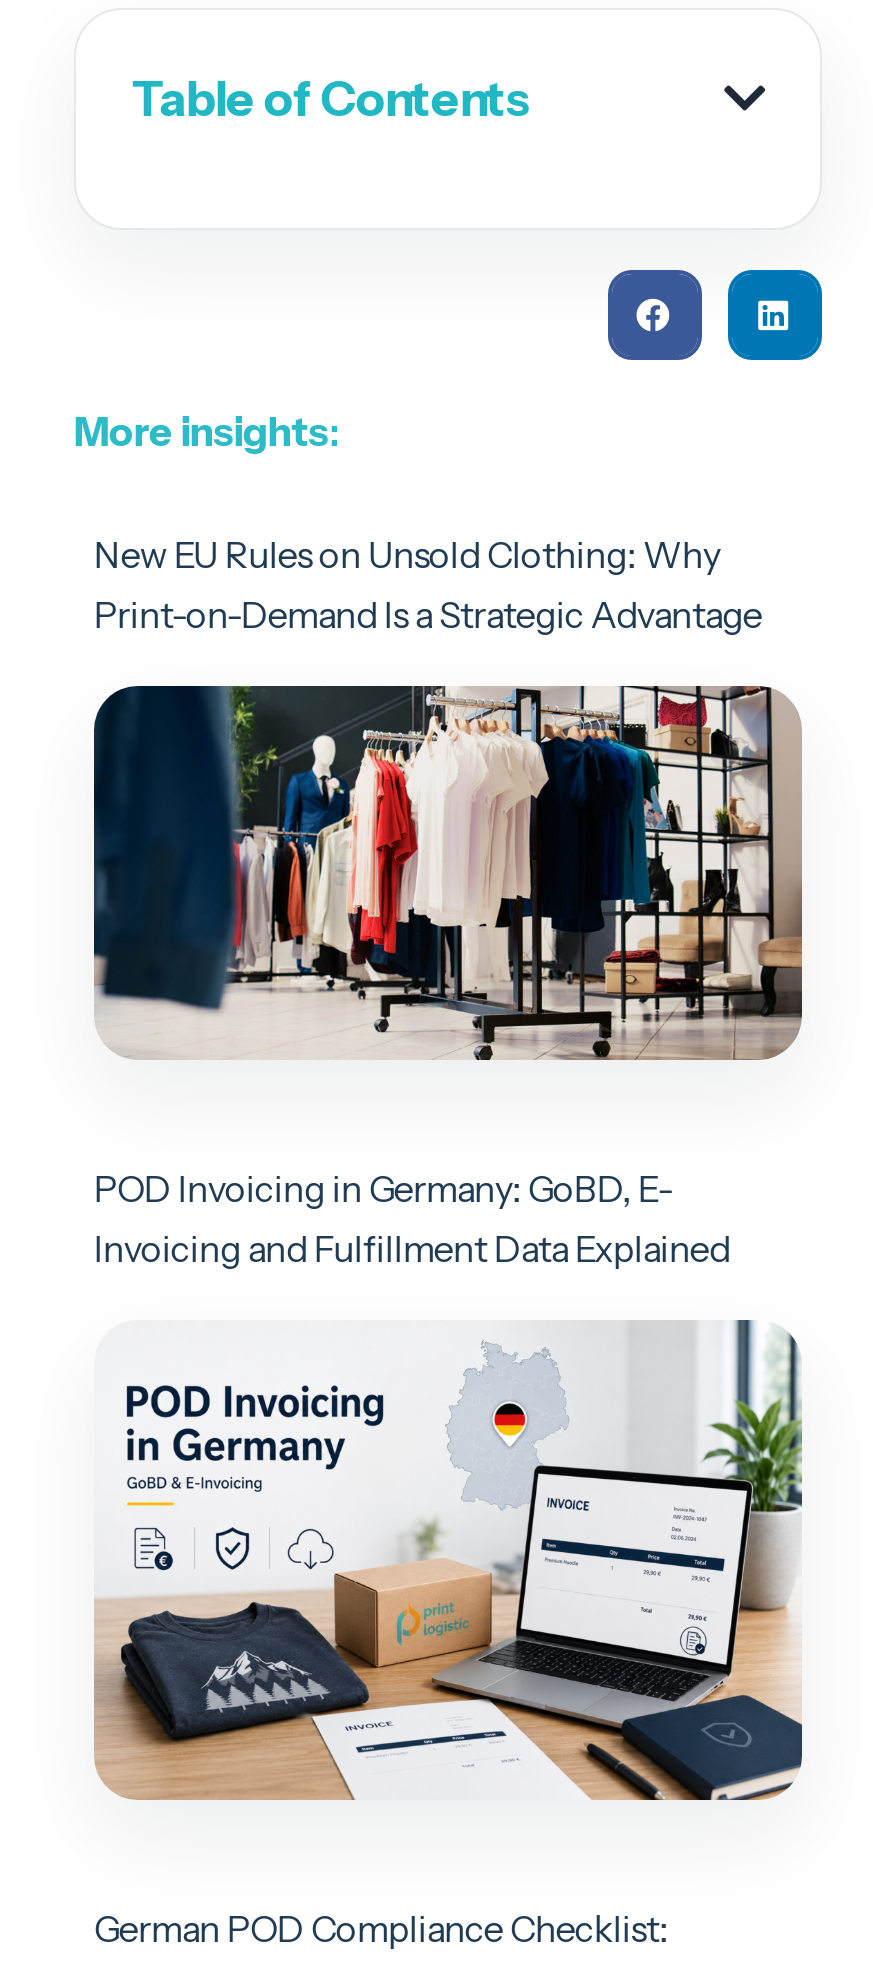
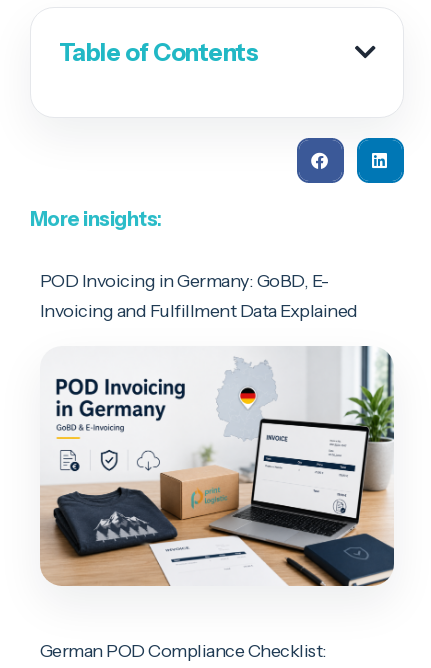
- New EU Rules on Unsold Clothing: Why
- Print-on-Demand Is a Strategic Advantage

- [image]
